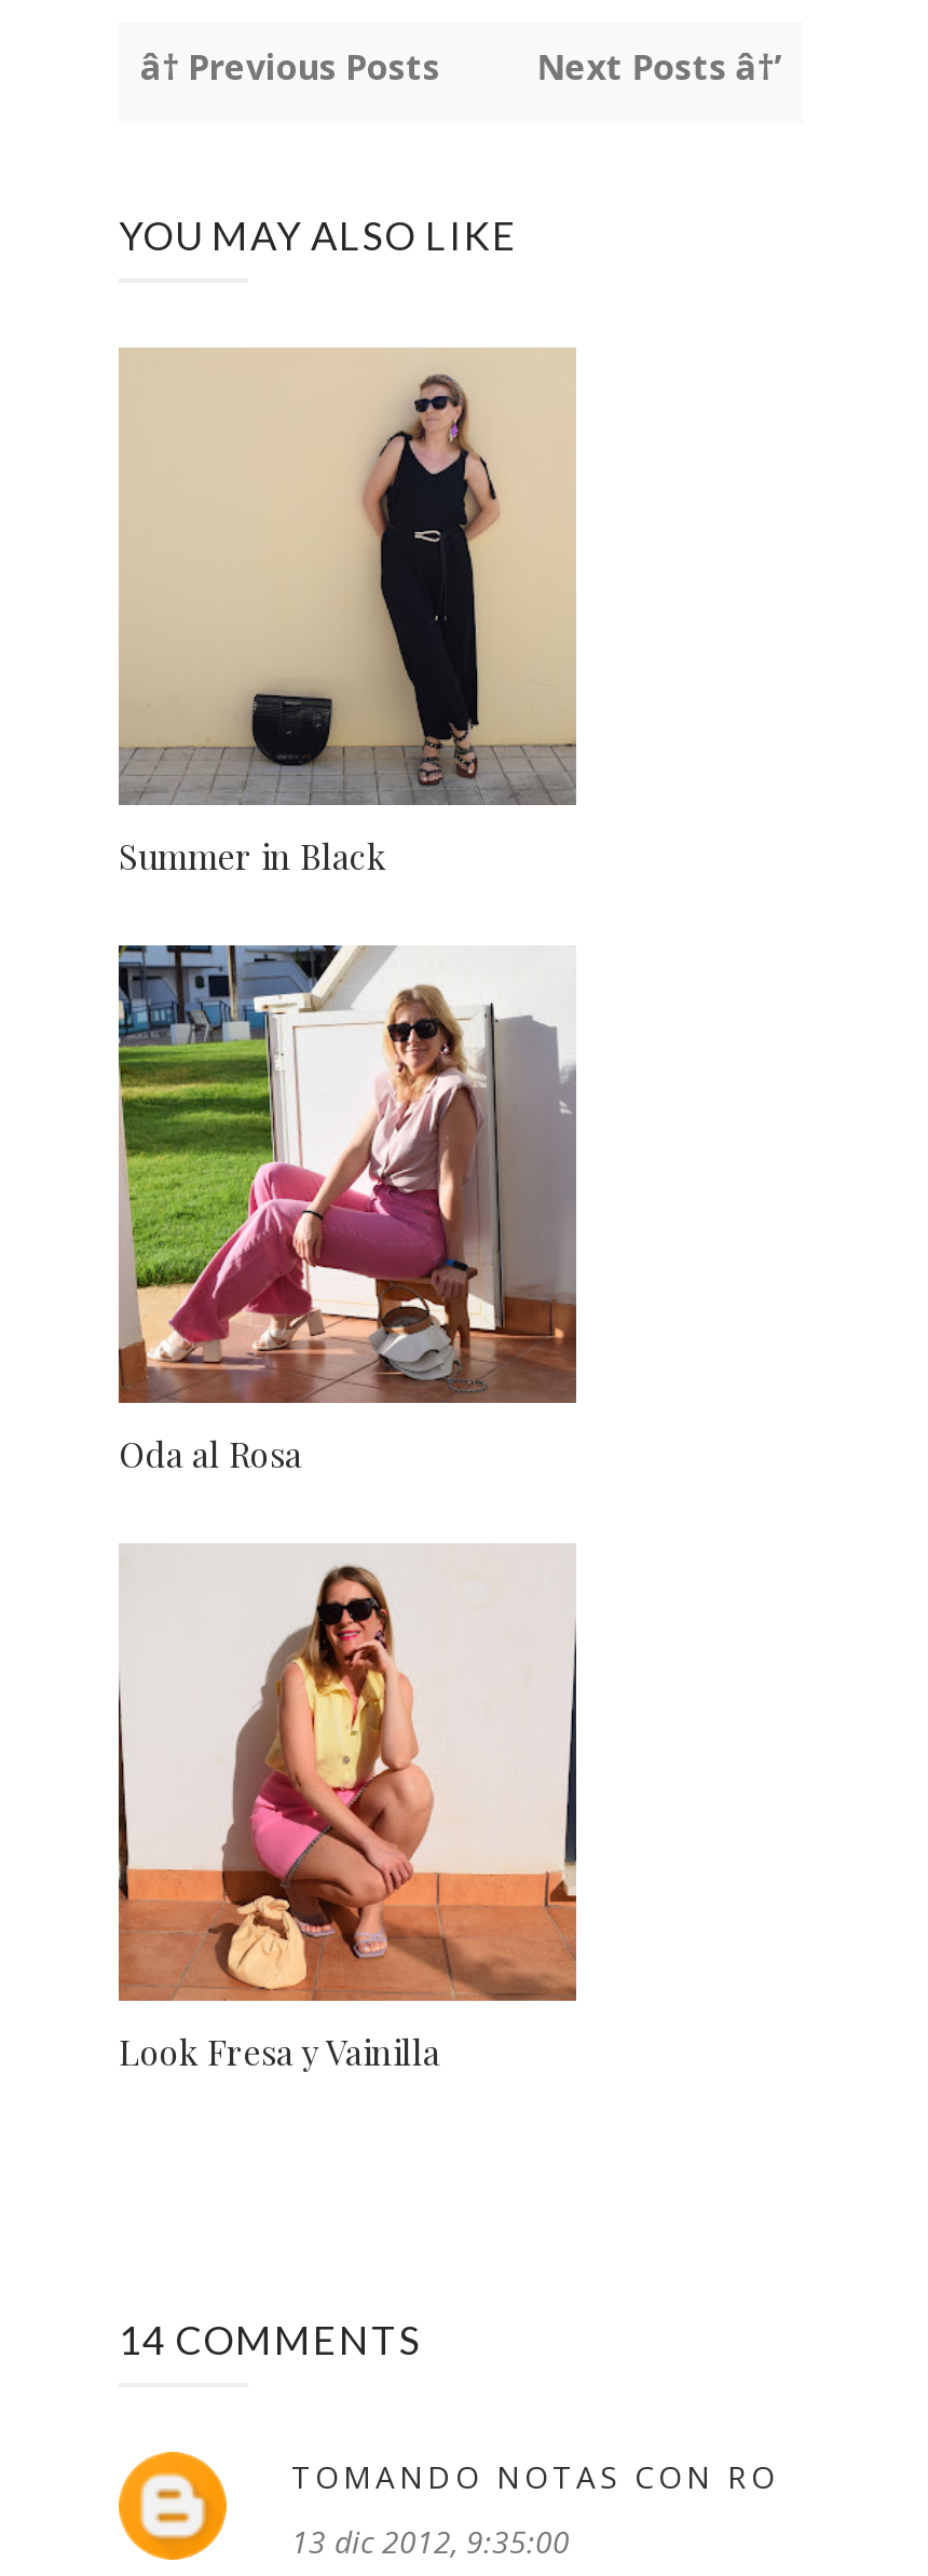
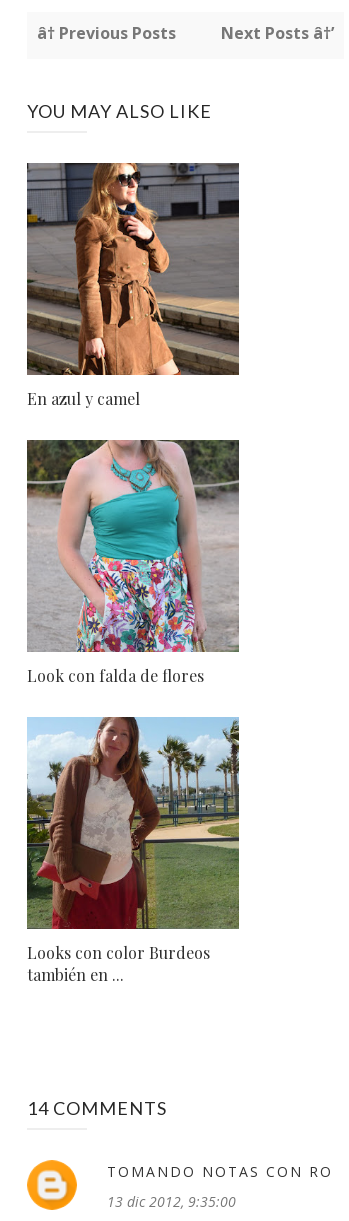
- [image]
- Summer in Black
+ [image]
+ En azul y camel

- [image]
- Oda al Rosa
+ [image]
+ Look con falda de flores

- [image]
- Look Fresa y Vainilla
+ [image]
+ Looks con color Burdeos
+ también en ...
